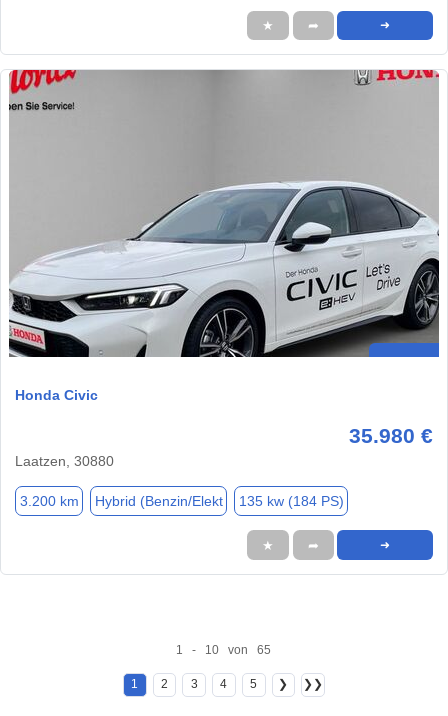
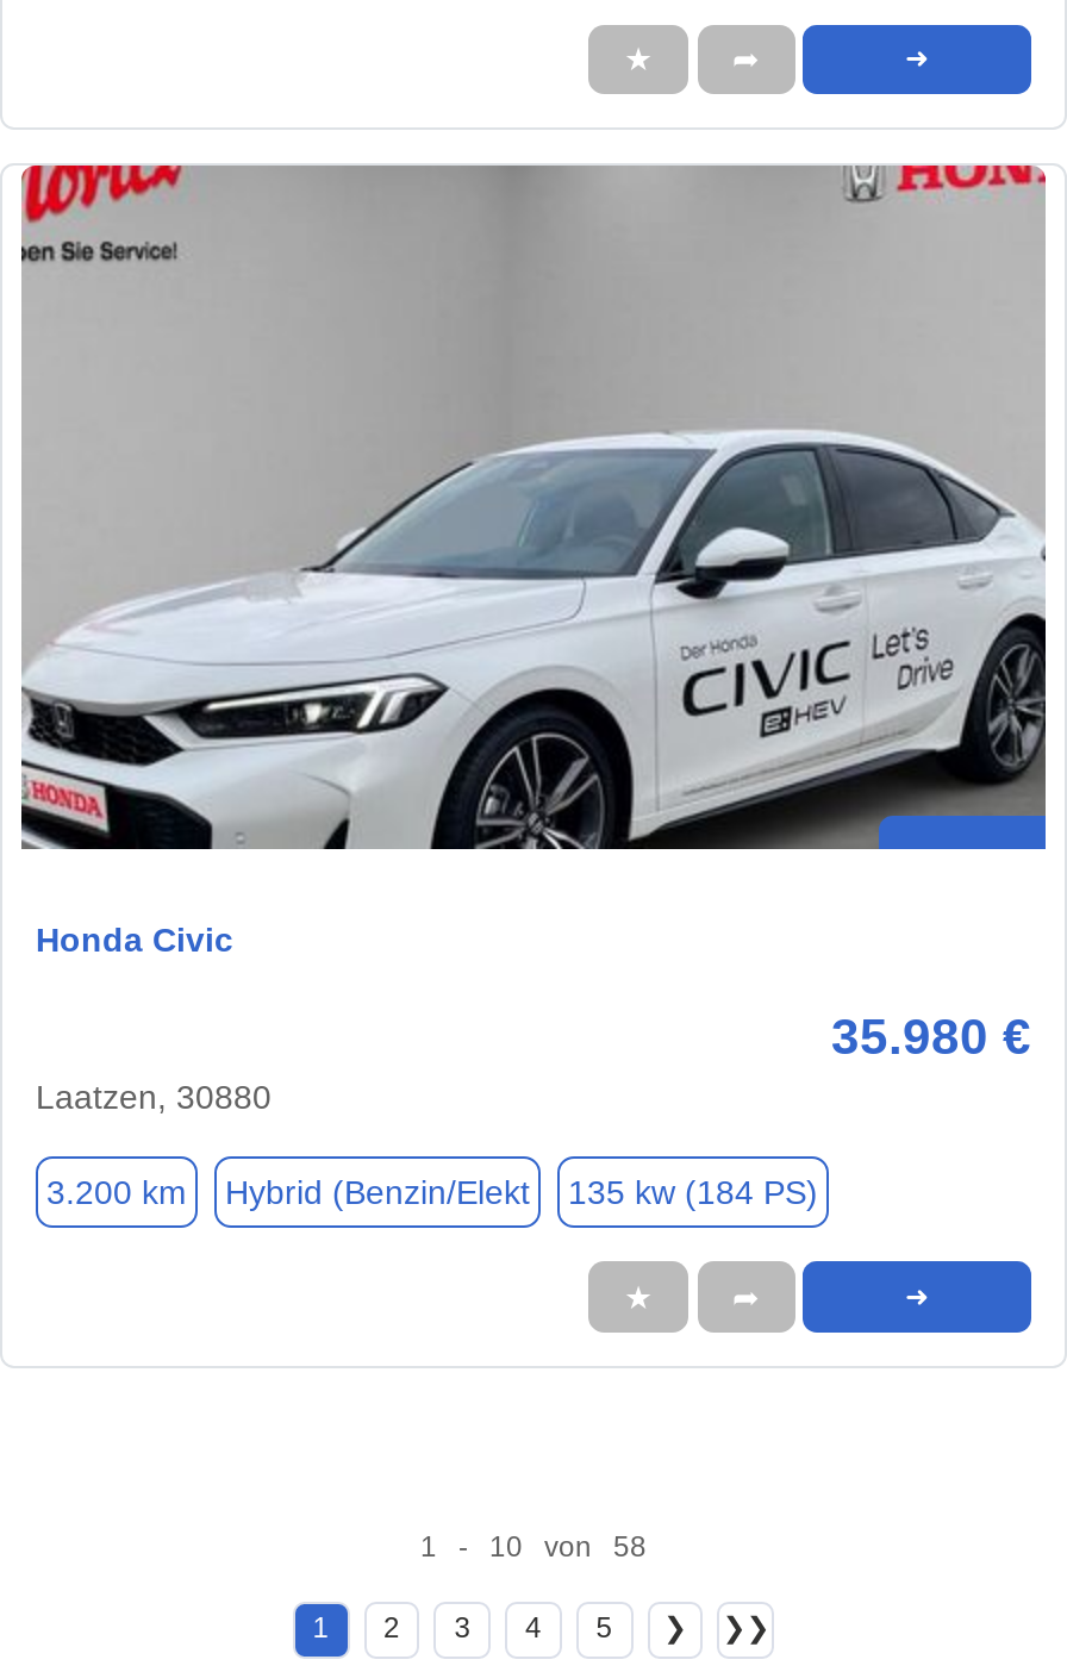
- 1 - 10 von 65
+ 1 - 10 von 58
